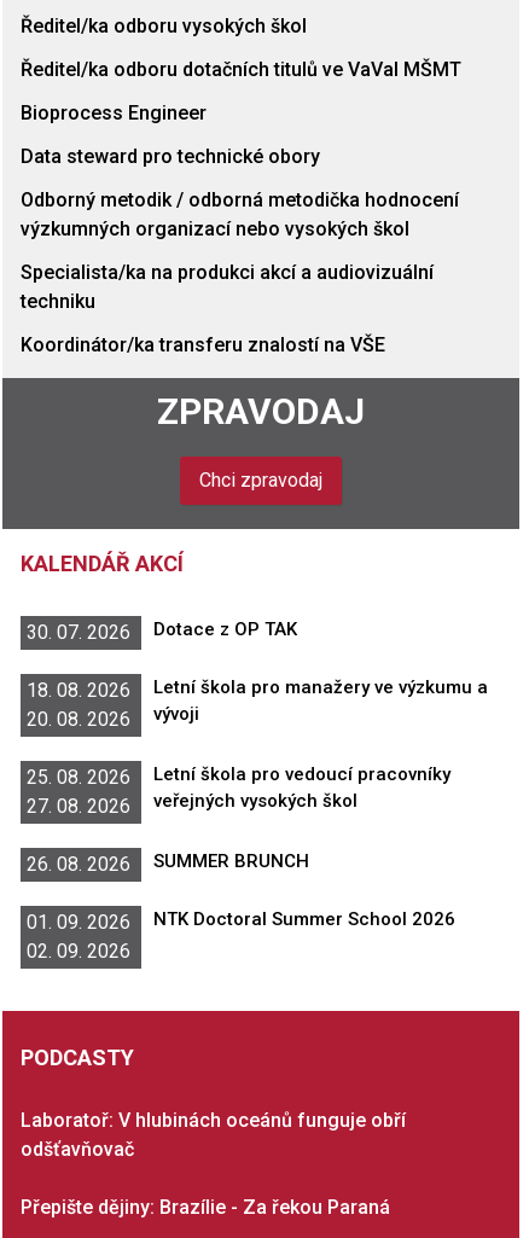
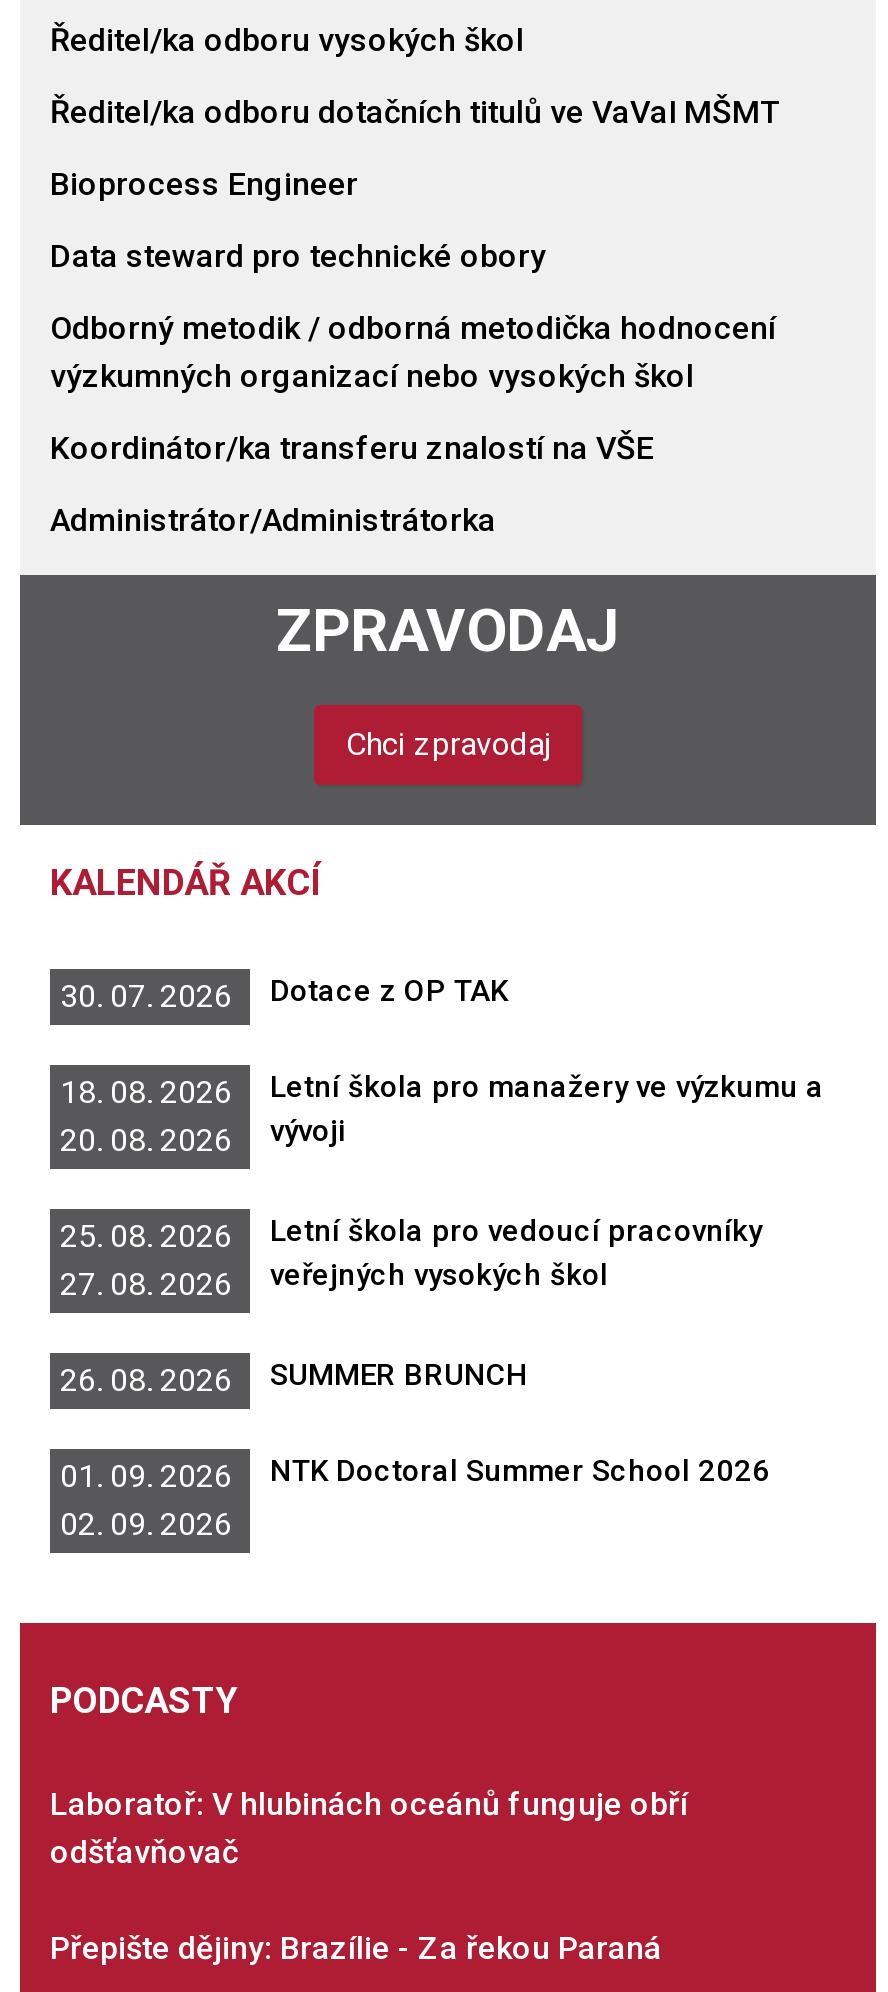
- Specialista/ka na produkci akcí a audiovizuální
- techniku

moved up: Koordinátor/ka transferu znalostí na VŠE

+ Administrátor/Administrátorka
